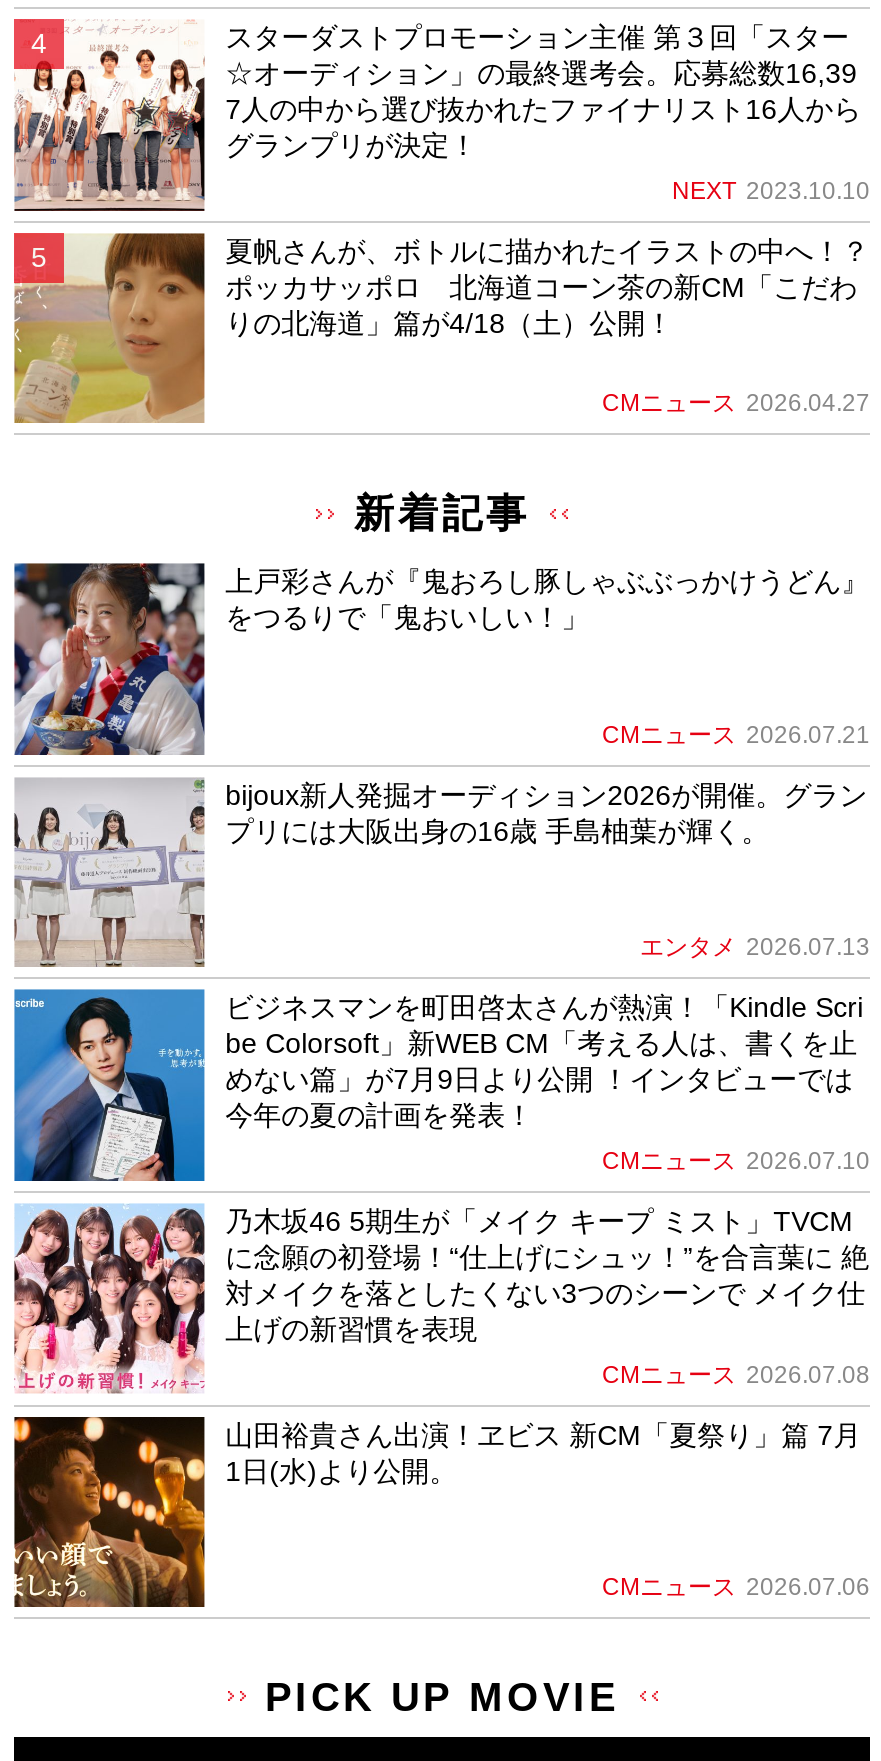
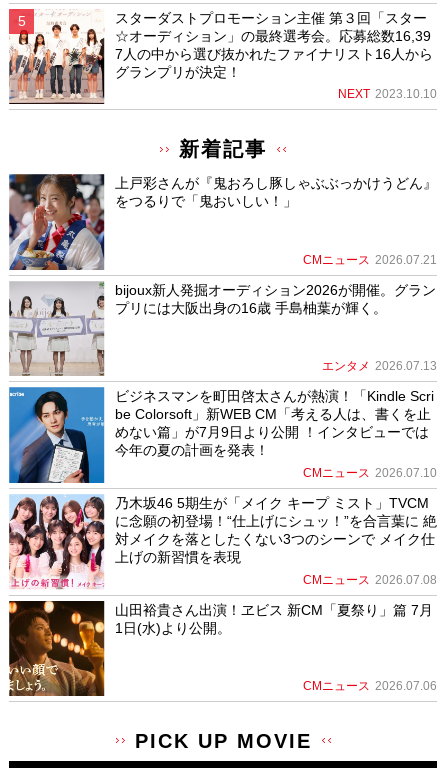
- [image]
- 夏帆さんが、ボトルに描かれたイラストの中へ！？
- ポッカサッポロ 北海道コーン茶の新CM「こだわ
- りの北海道」篇が4/18（土）公開！
- CMニュース 2026.04.27
